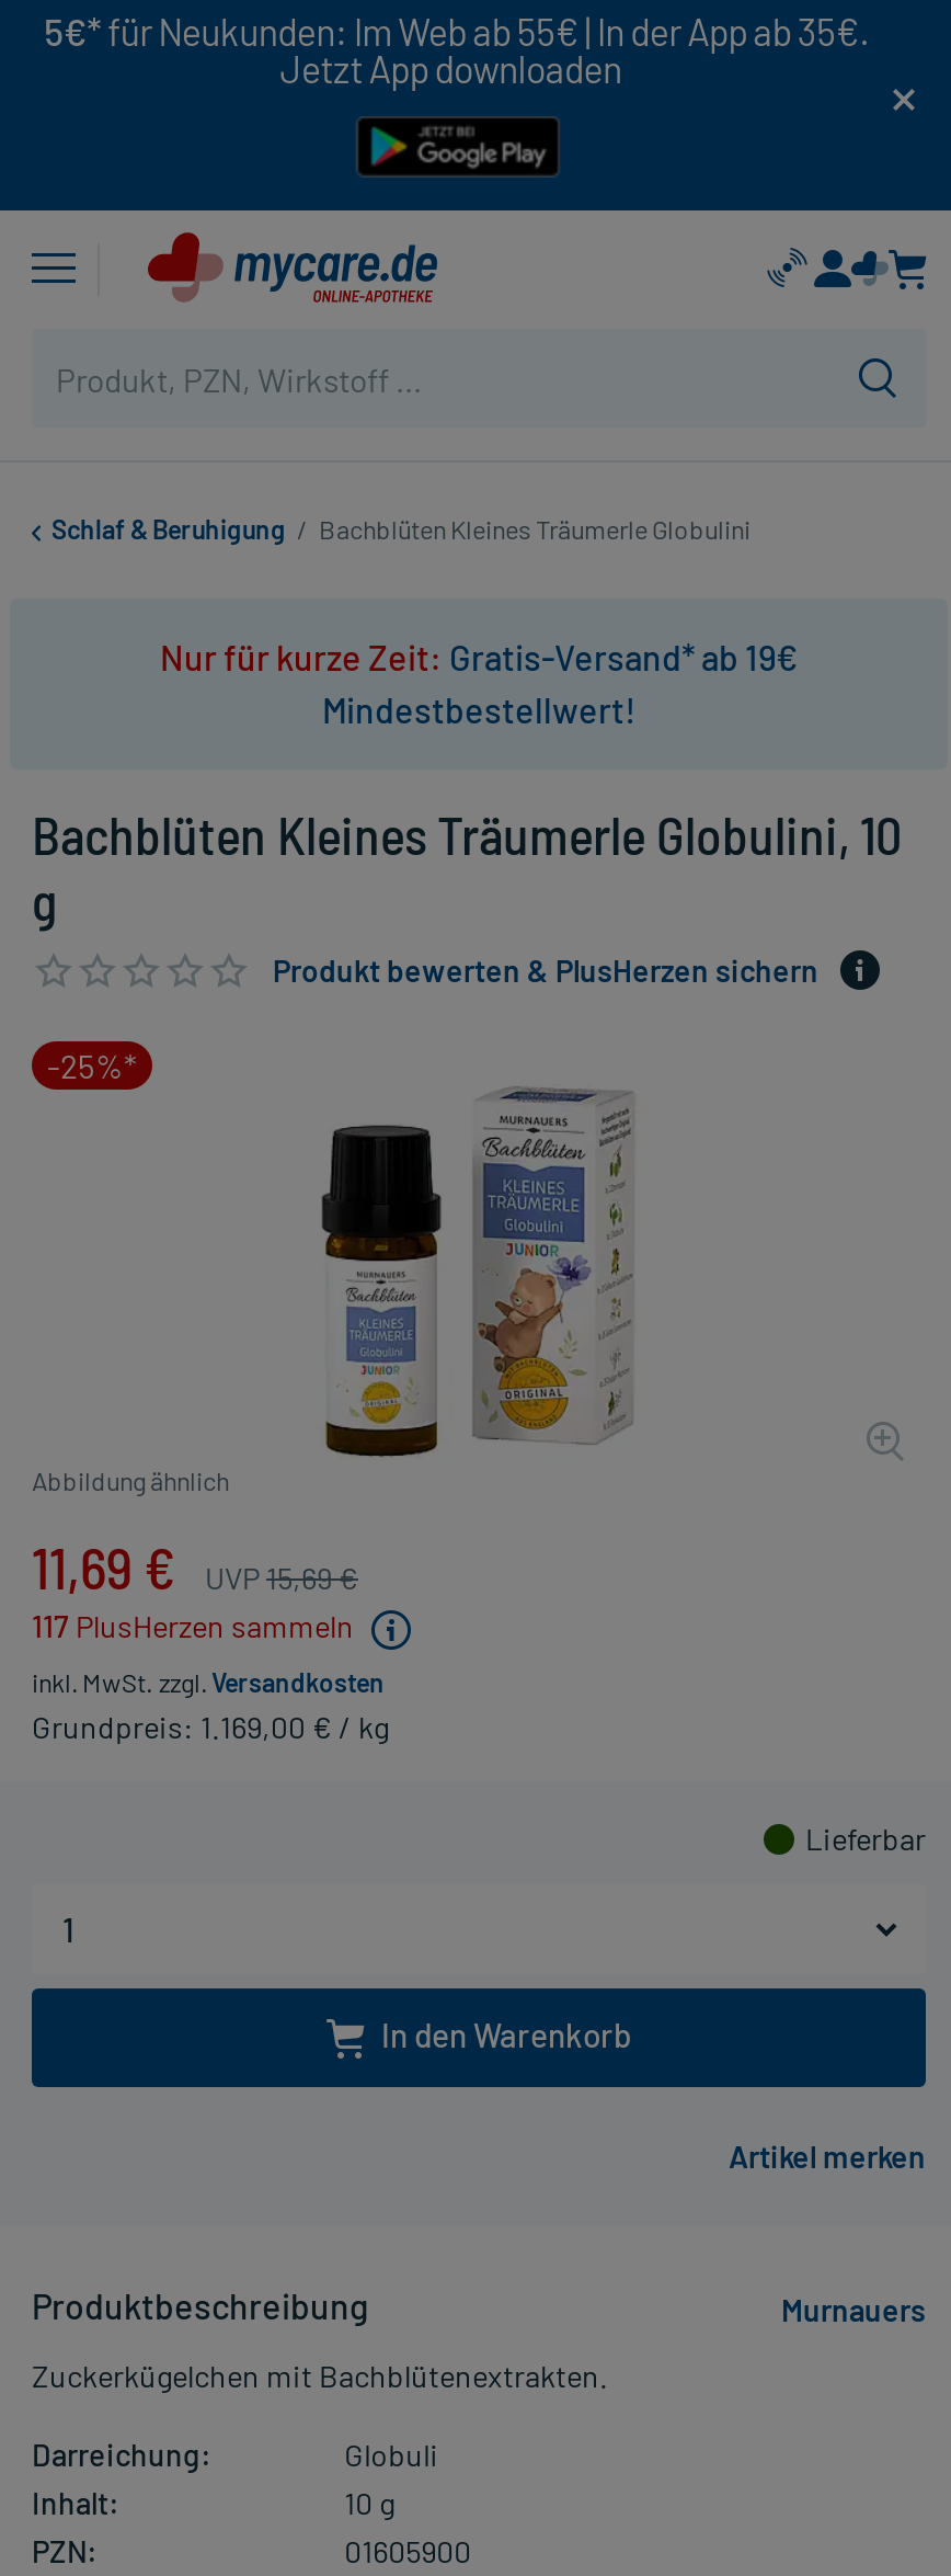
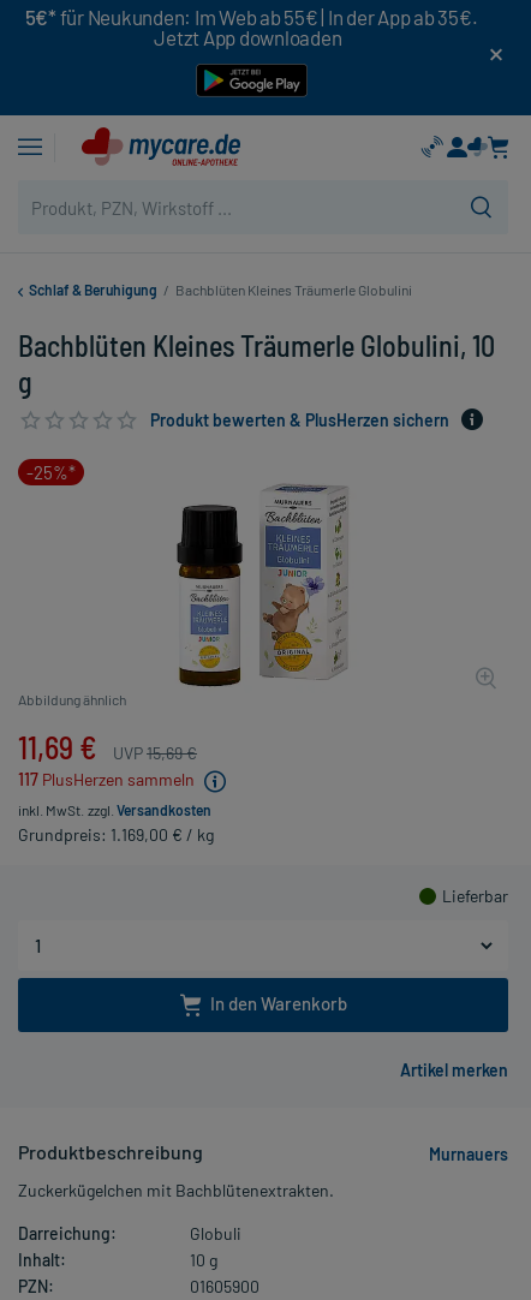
- Nur für kurze Zeit: Gratis-Versand* ab 19€
- Mindestbestellwert!
